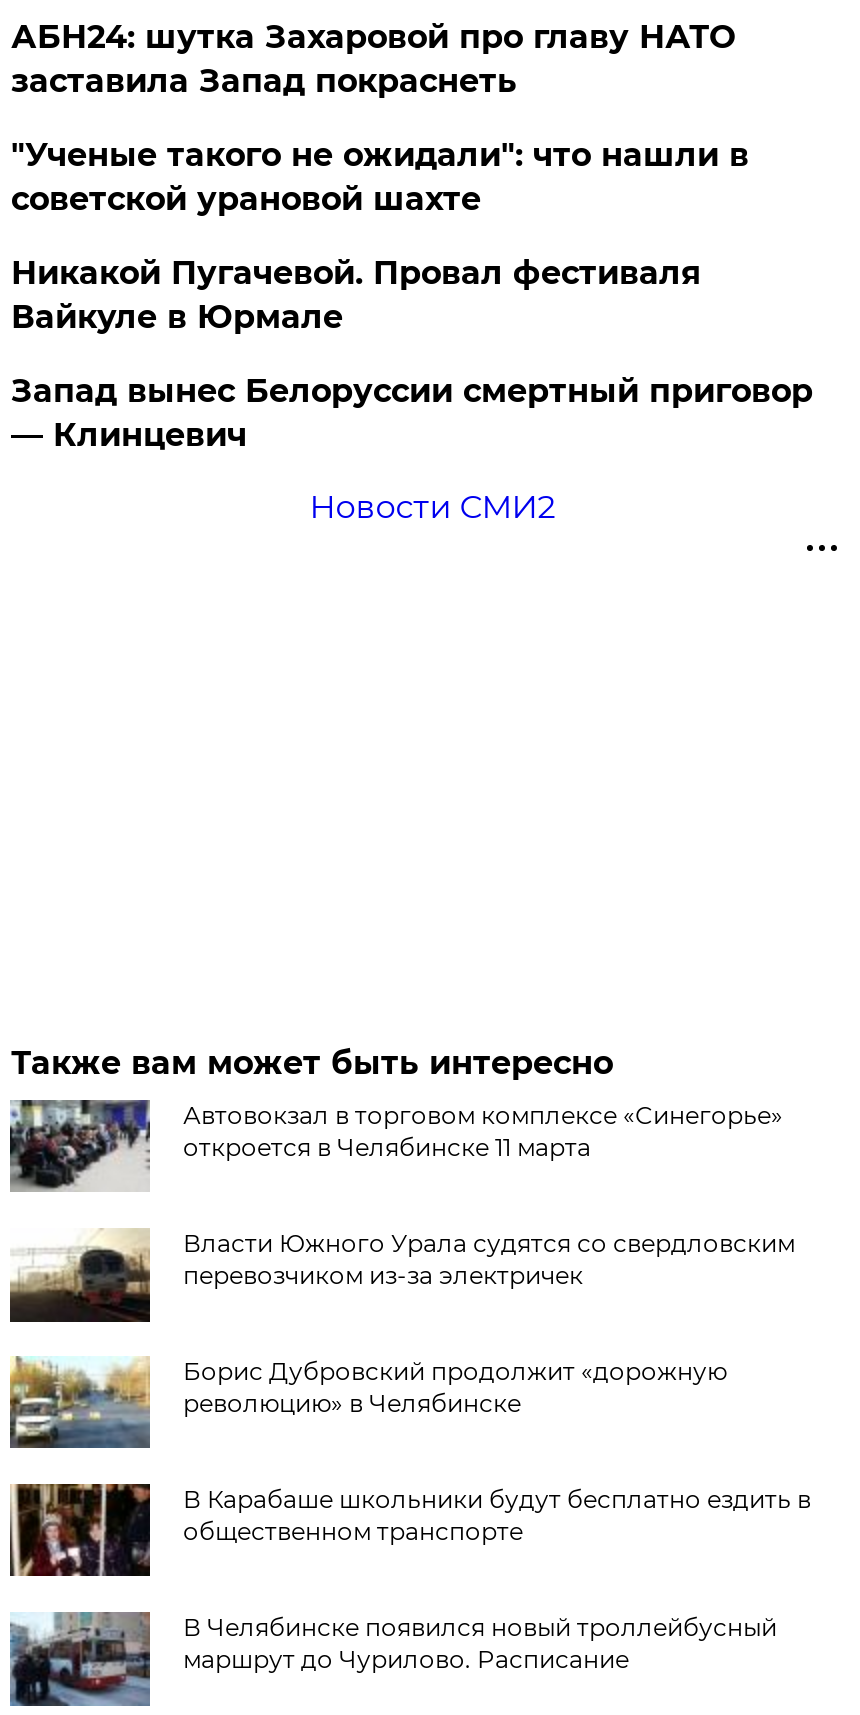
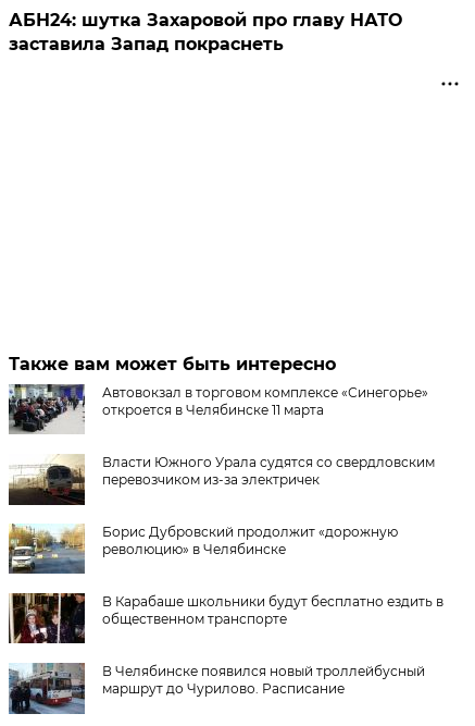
- "Ученые такого не ожидали": что нашли в
- советской урановой шахте
- Никакой Пугачевой. Провал фестиваля
- Вайкуле в Юрмале
- Запад вынес Белоруссии смертный приговор
- — Клинцевич
- Новости СМИ2
